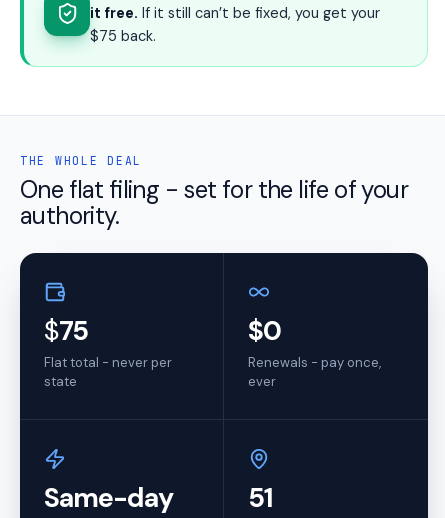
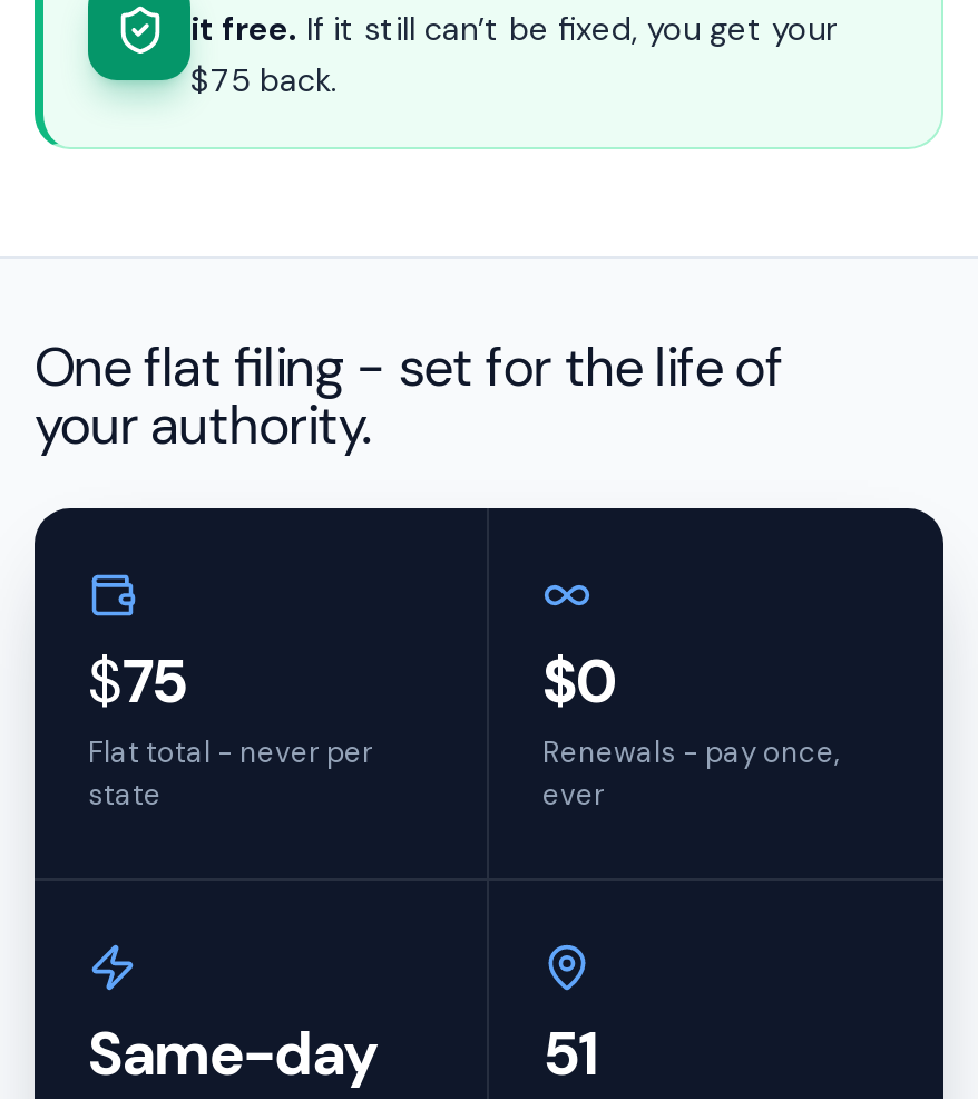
- THE WHOLE DEAL
- One flat filing - set for the life of your
- authority.
+ One flat filing - set for the life of
+ your authority.
